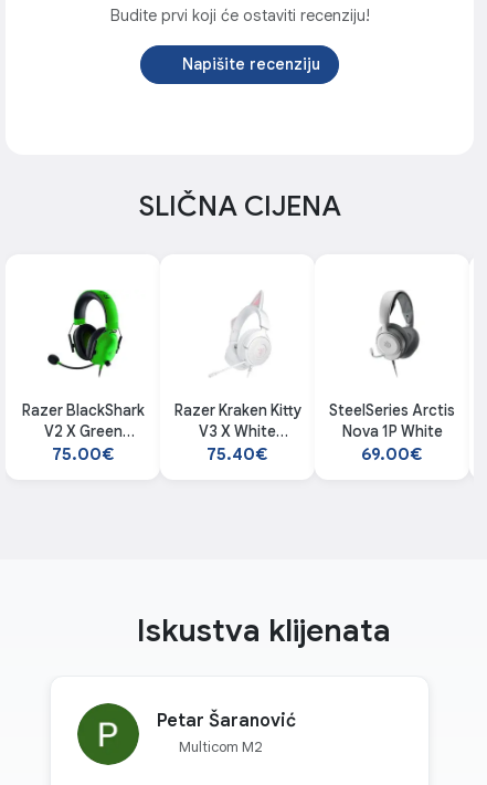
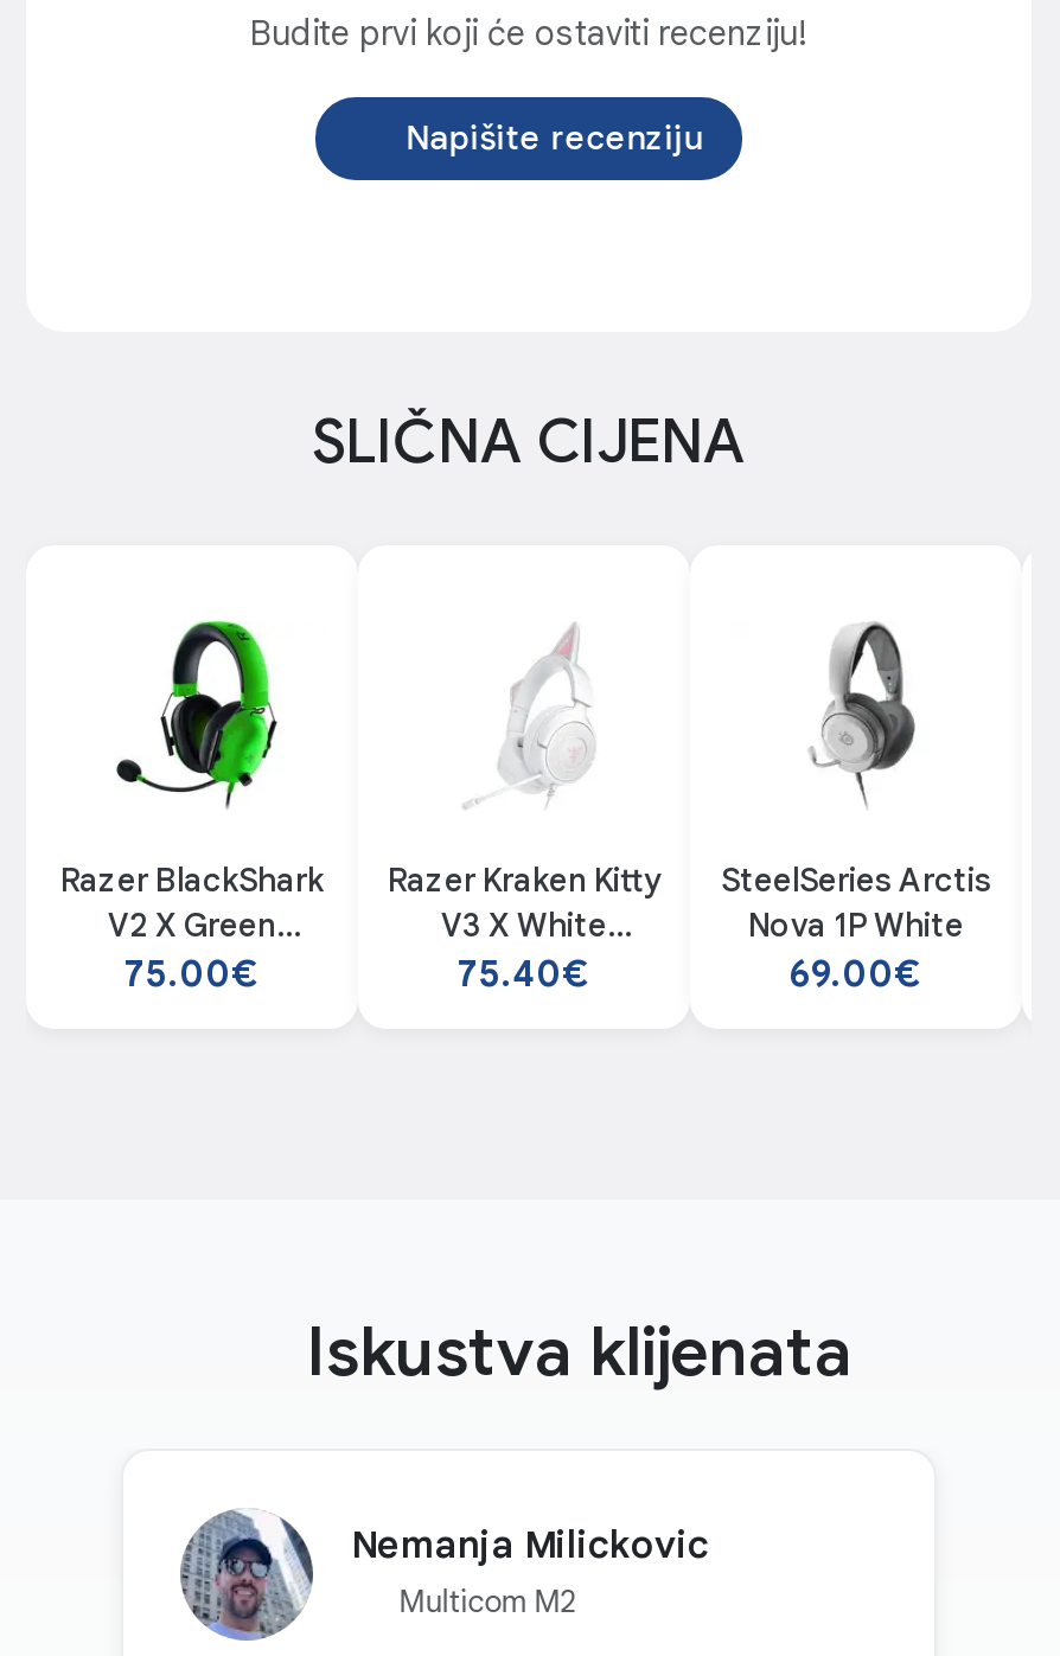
- [image]
- Petar Šaranović
+ [image]
+ Nemanja Milickovic
